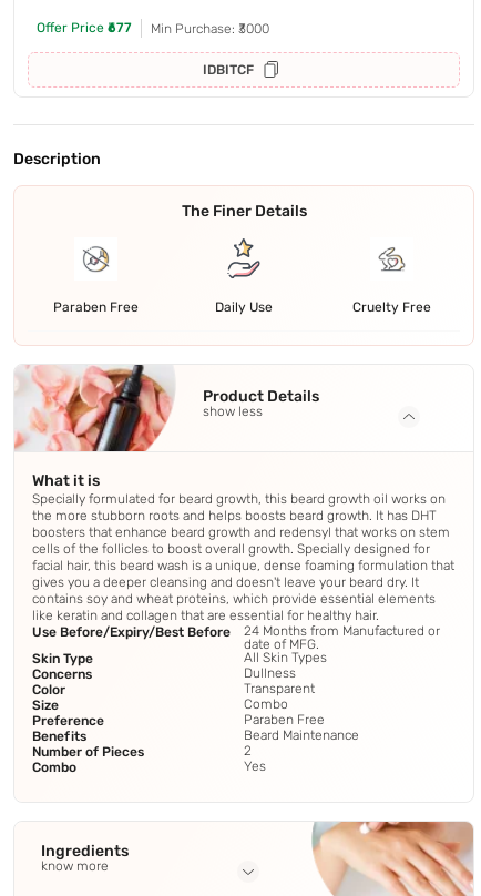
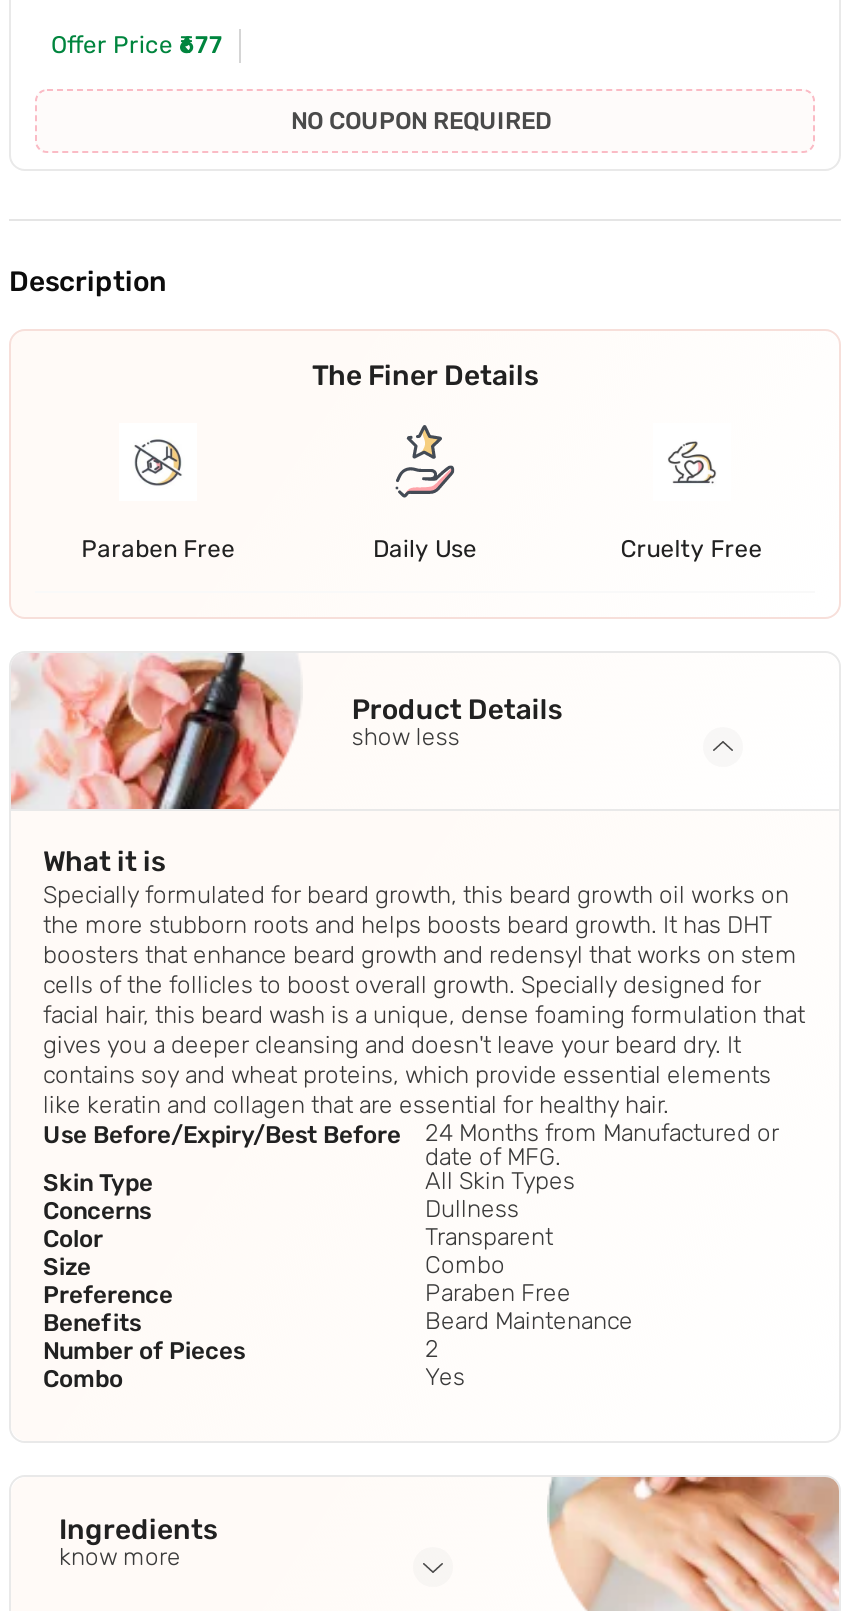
- Min Purchase: ₹3000
- IDBITCF
+ NO COUPON REQUIRED
